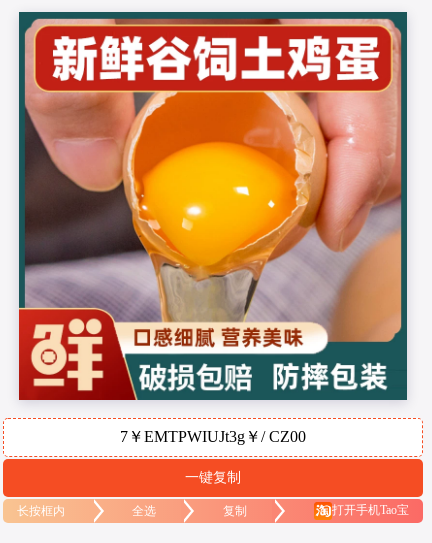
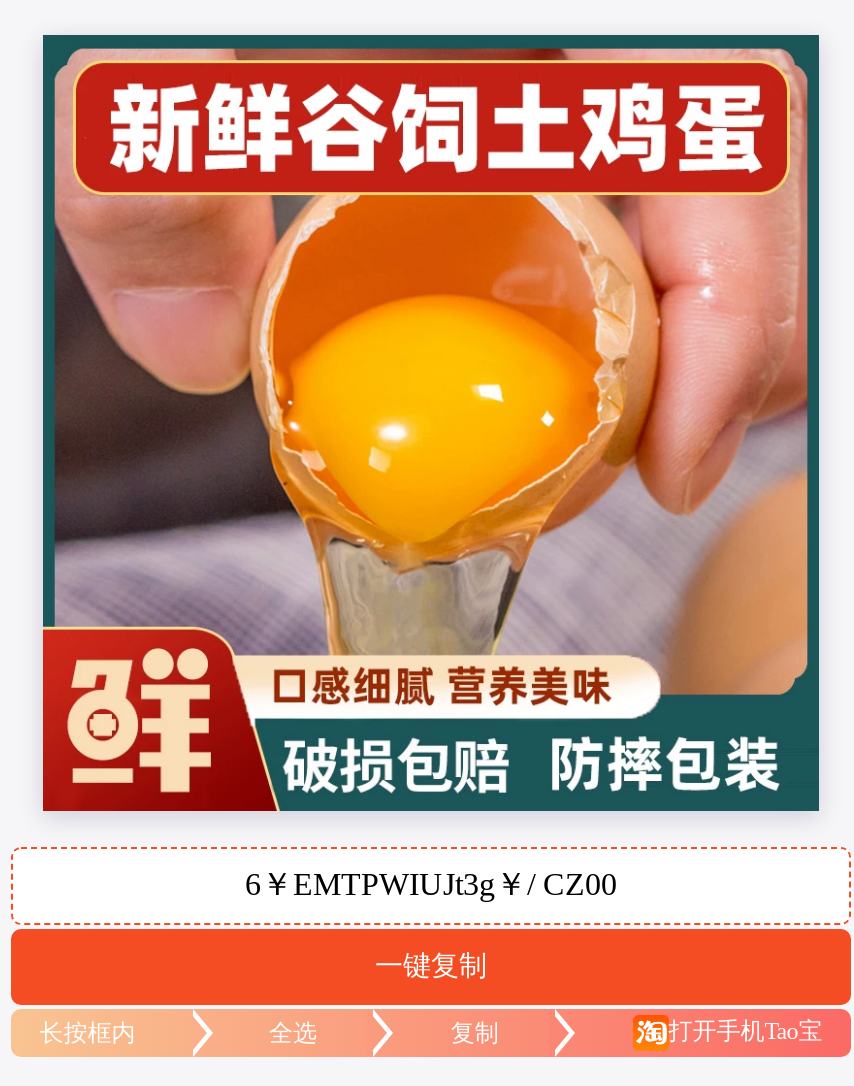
- 7￥EMTPWIUJt3g￥/ CZ00
+ 6￥EMTPWIUJt3g￥/ CZ00
